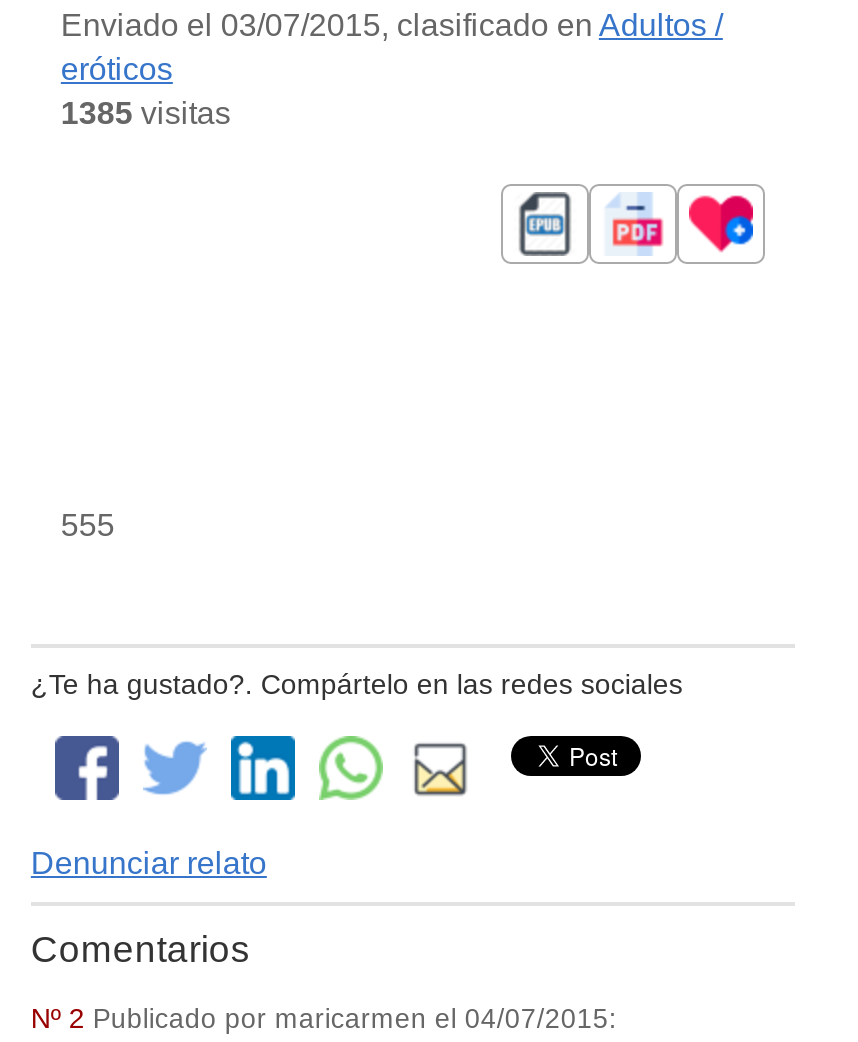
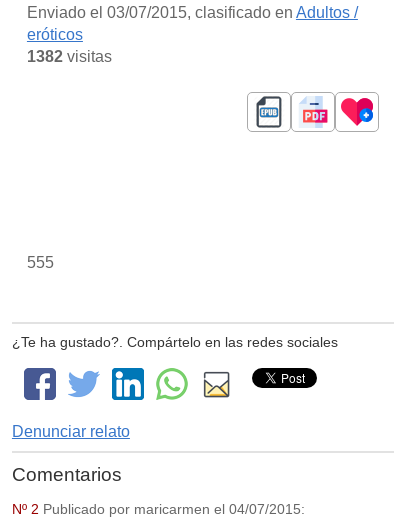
- 1385 visitas
+ 1382 visitas
